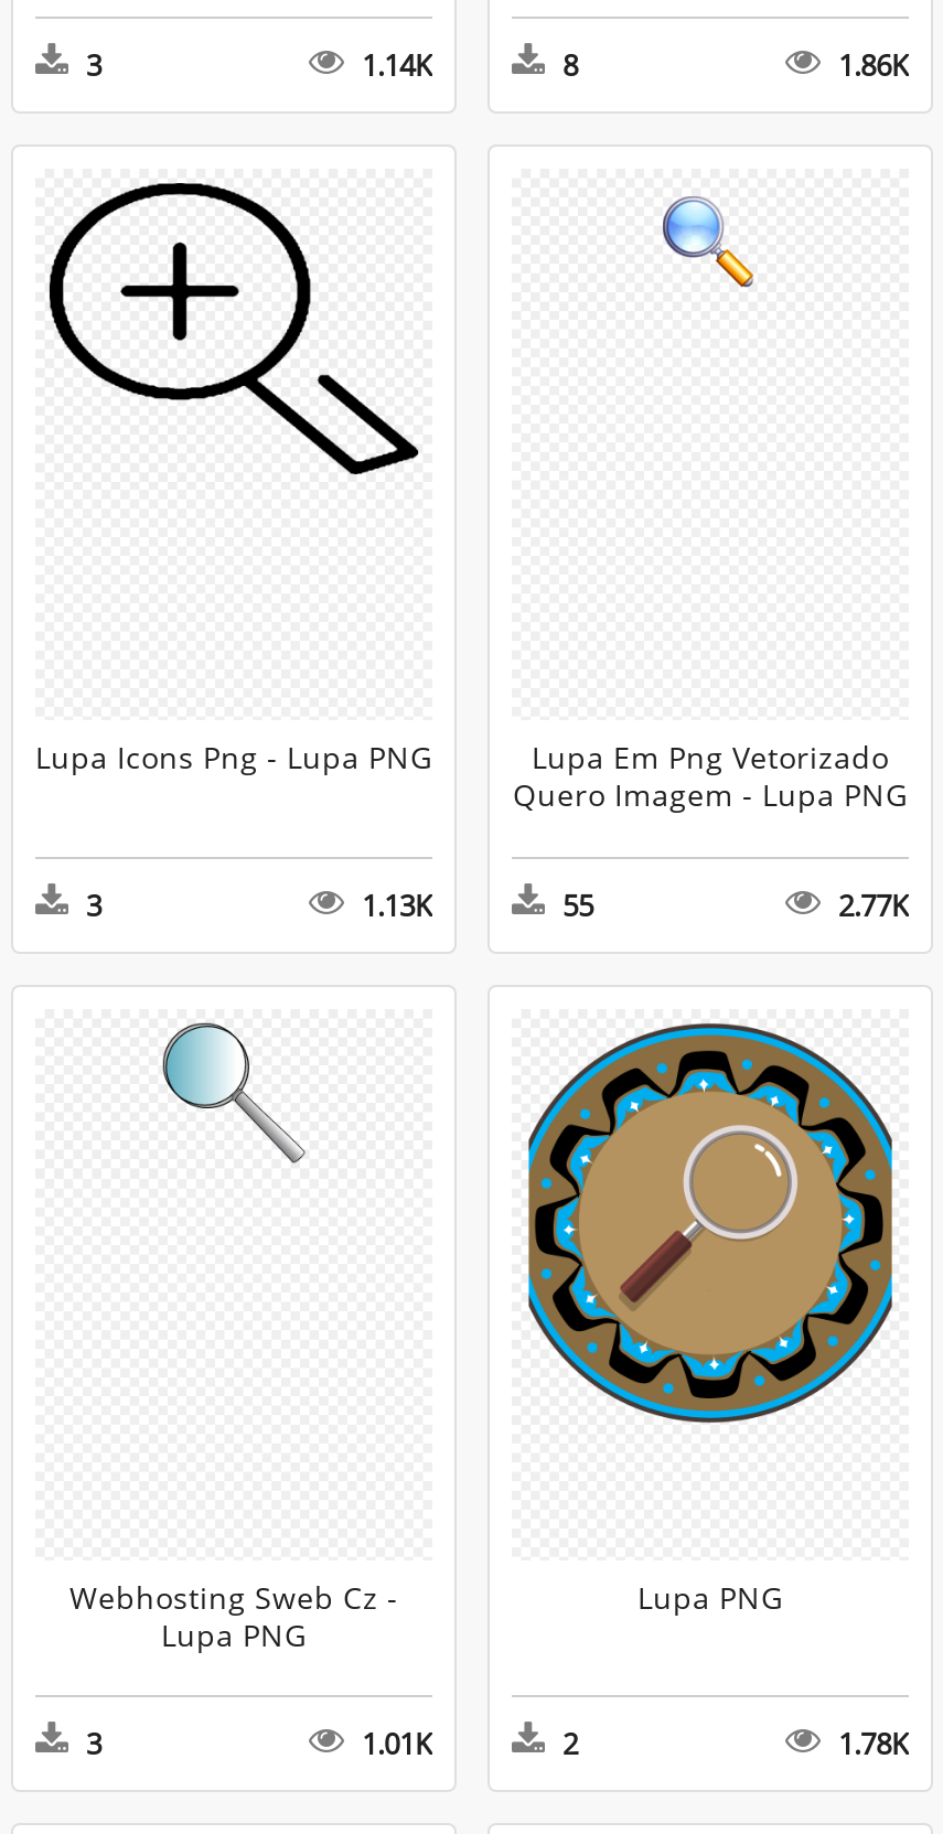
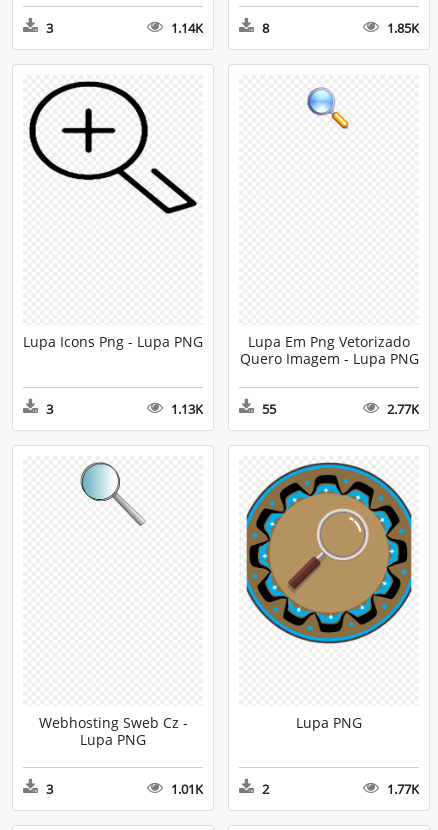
- 1.86K
+ 1.85K

- 1.78K
+ 1.77K
